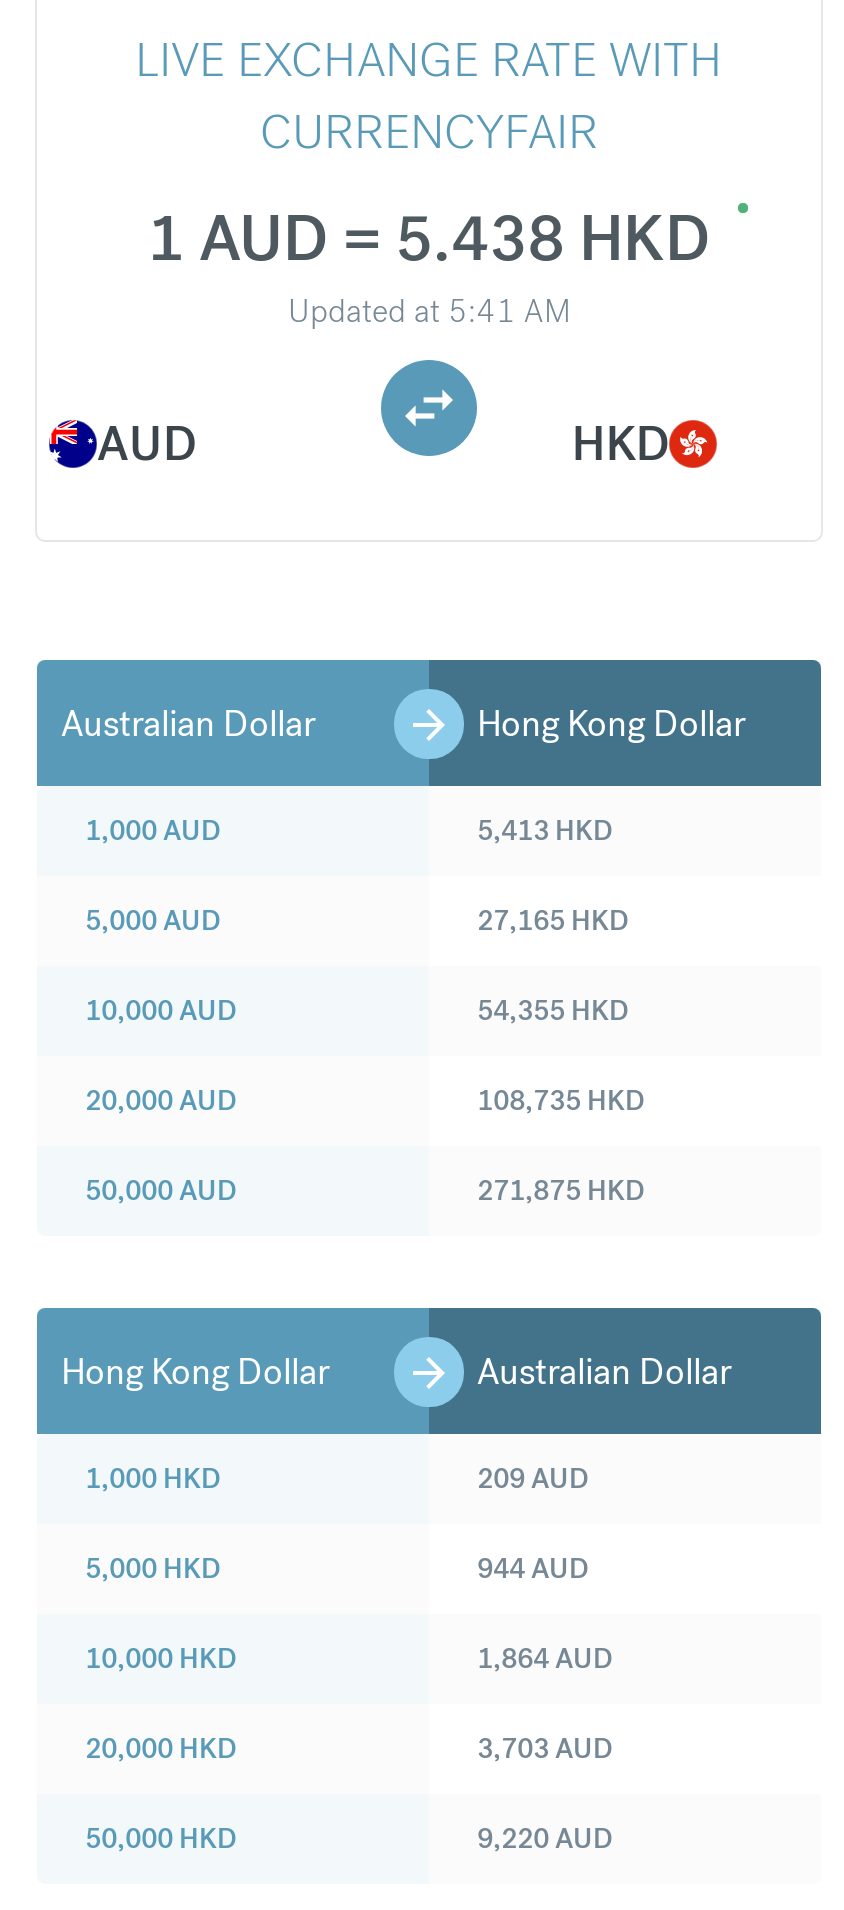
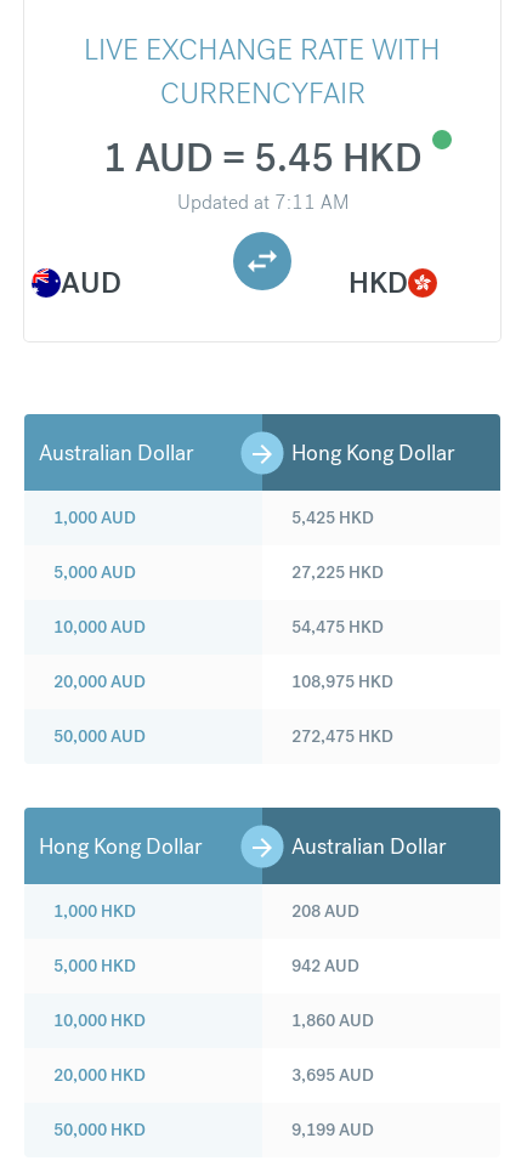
- 1 AUD = 5.438 HKD
+ 1 AUD = 5.45 HKD

- Updated at 5:41 AM
+ Updated at 7:11 AM

- 5,413 HKD
+ 5,425 HKD

- 27,165 HKD
+ 27,225 HKD

- 54,355 HKD
+ 54,475 HKD

- 108,735 HKD
+ 108,975 HKD

- 271,875 HKD
+ 272,475 HKD

- 209 AUD
+ 208 AUD

- 944AUD
+ 942AUD

- 1,864AUD
+ 1,860AUD

- 3,703 AUD
+ 3,695 AUD

- 9,220AUD
+ 9,199AUD
